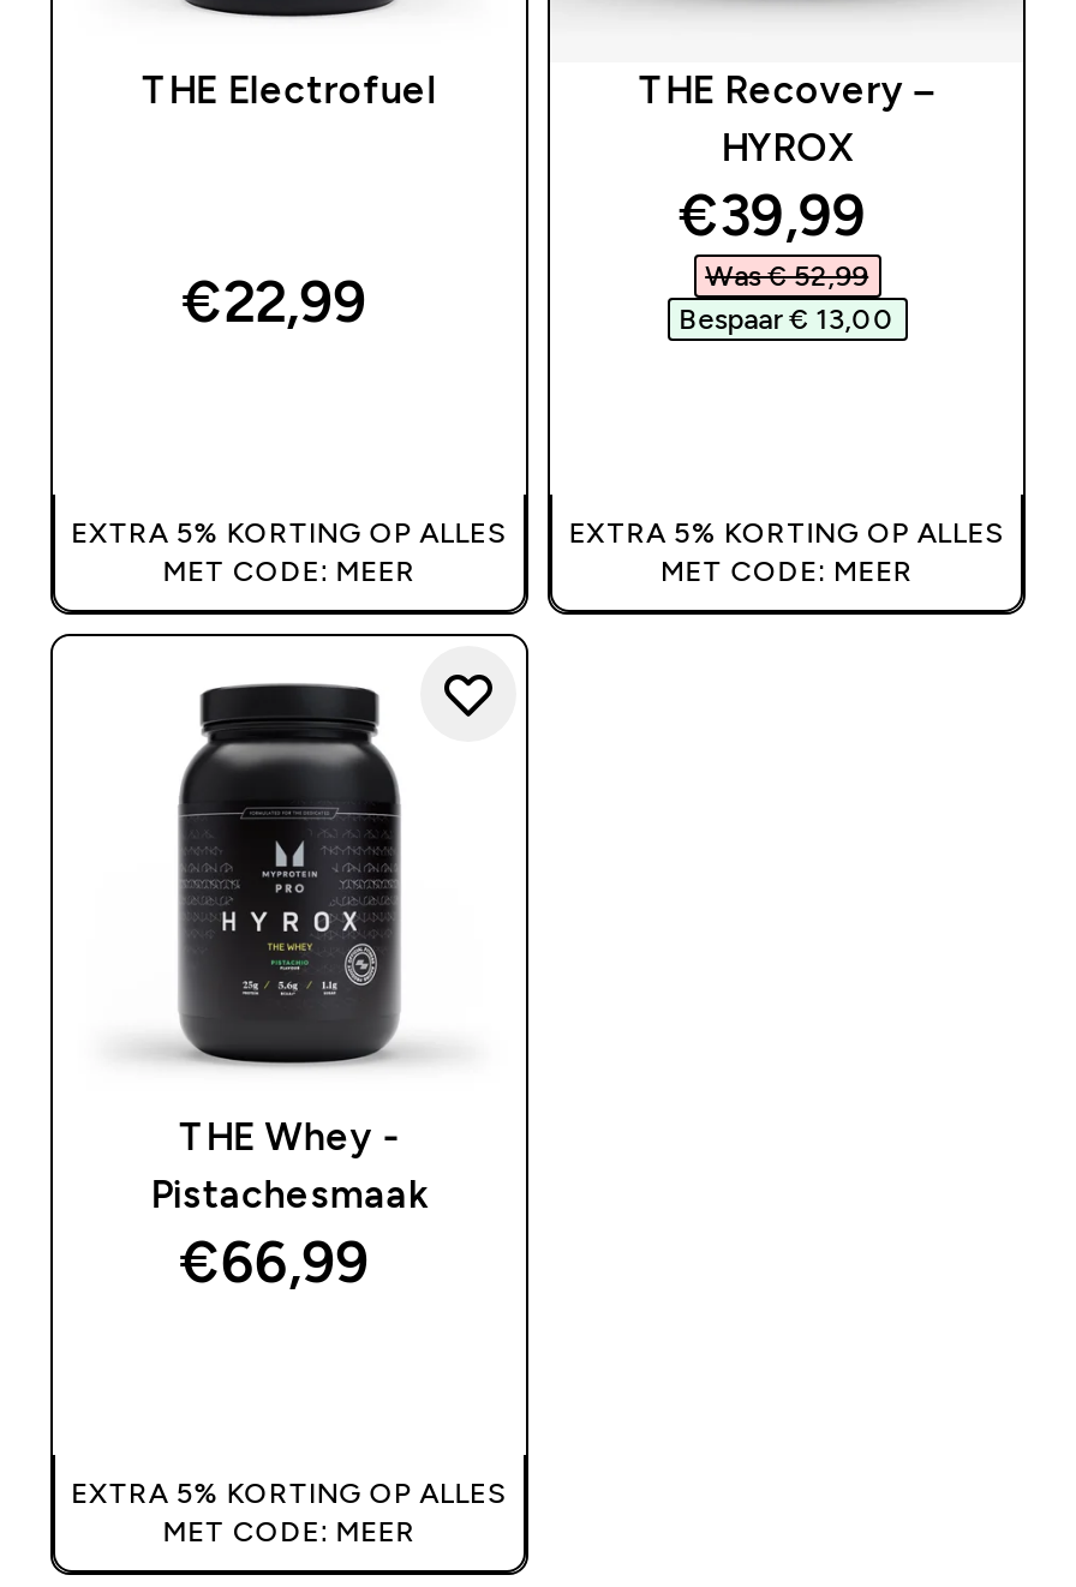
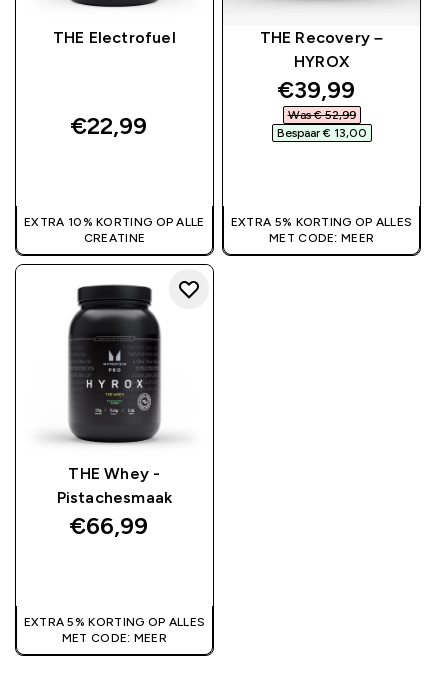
- EXTRA 5% KORTING OP ALLES
- MET CODE: MEER
+ EXTRA 10% KORTING OP ALLE
+ CREATINE
